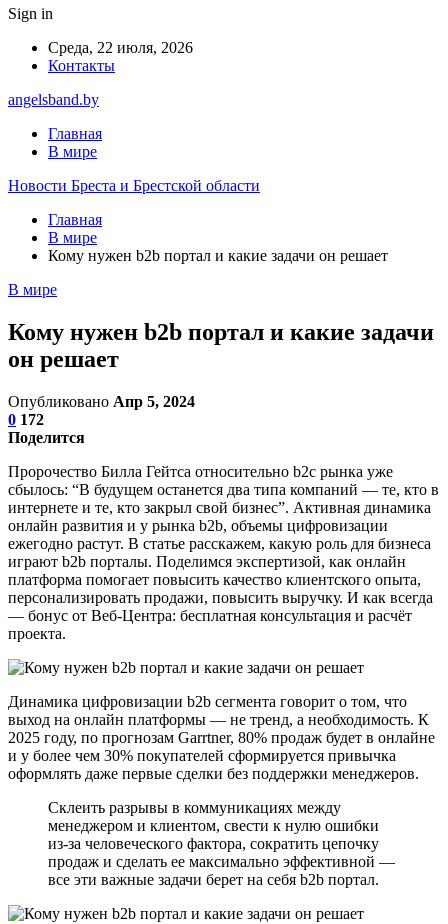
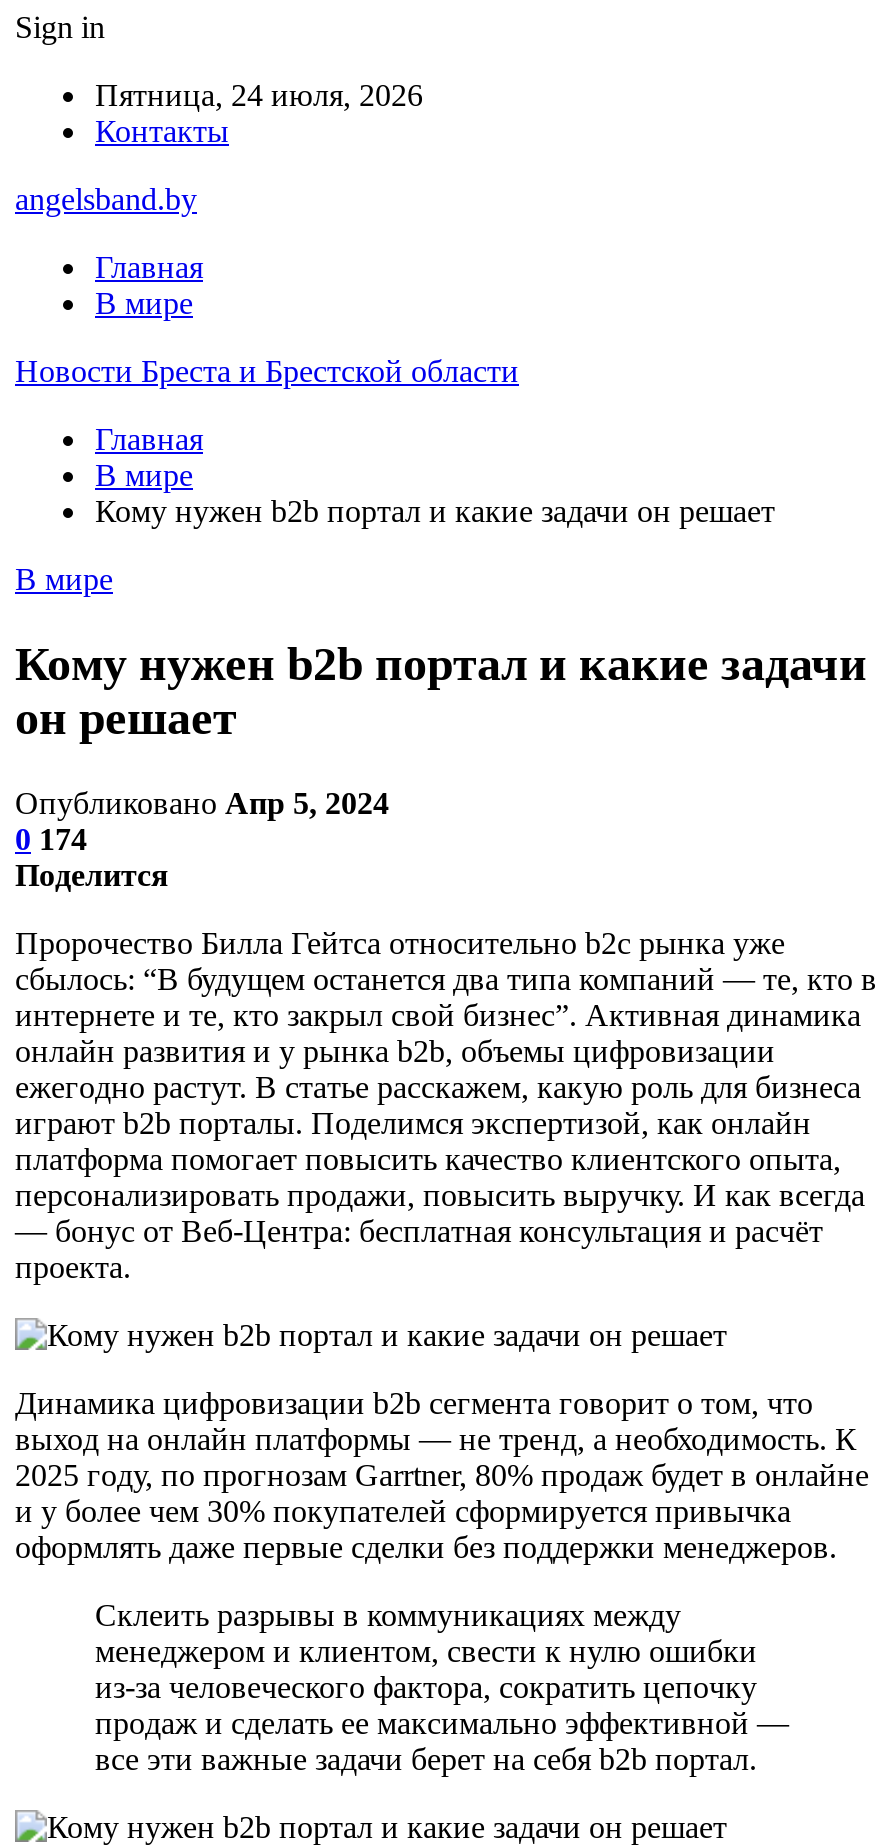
- Среда, 22 июля, 2026
+ Пятница, 24 июля, 2026

- 0 172
+ 0 174
